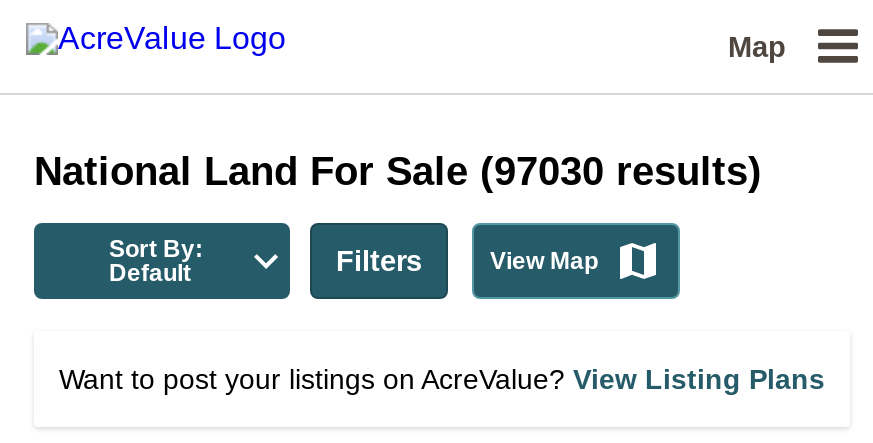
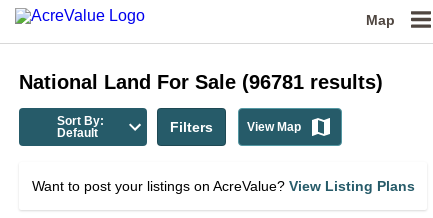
- National Land For Sale (97030 results)
+ National Land For Sale (96781 results)
